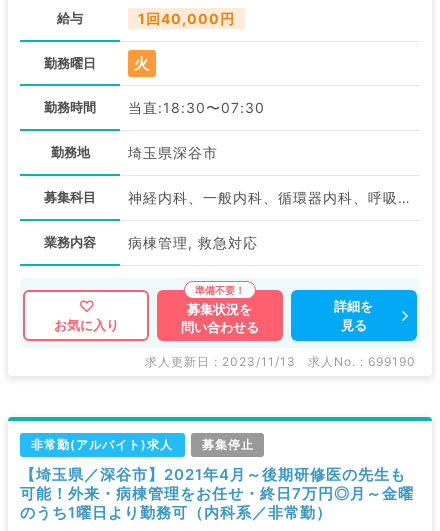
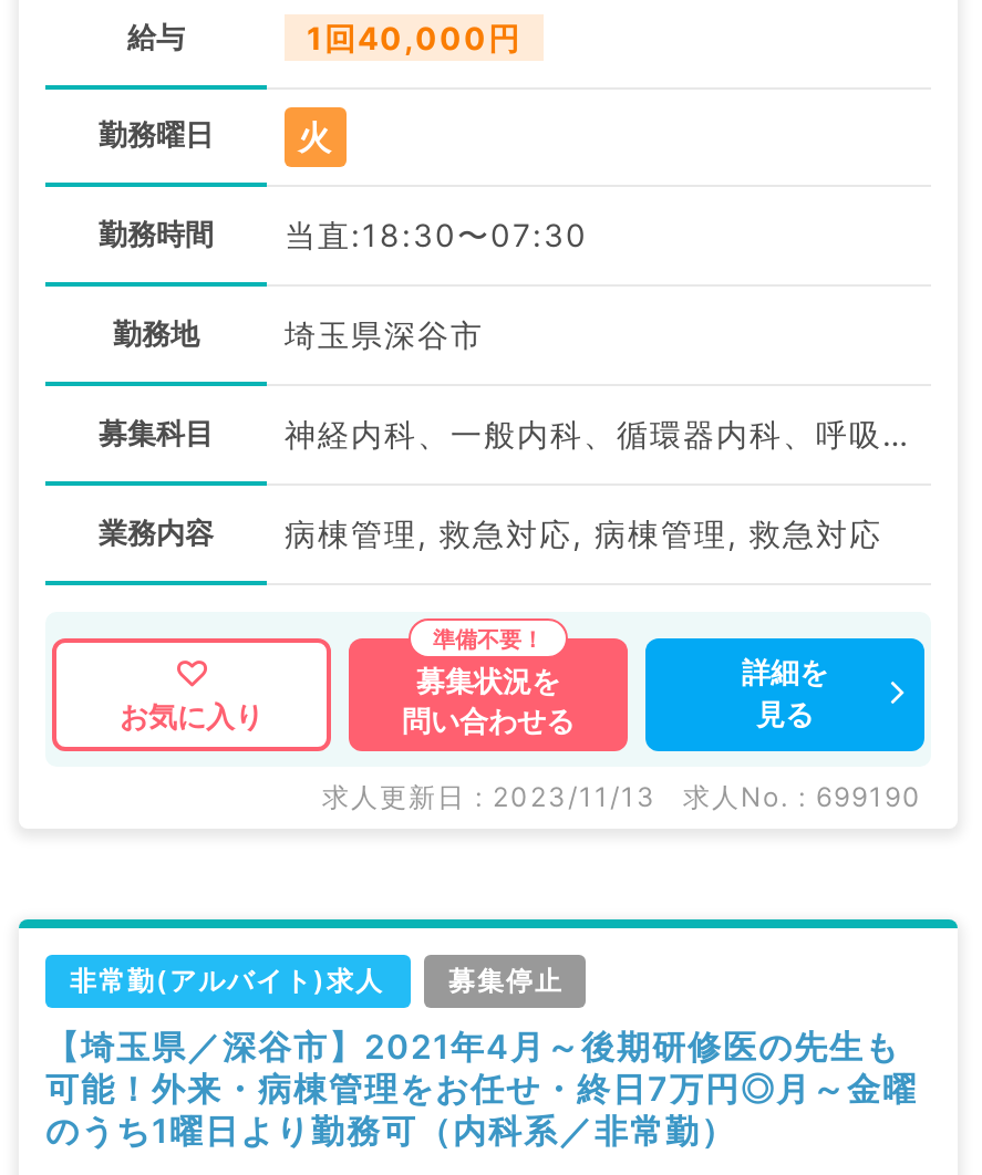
- 病棟管理, 救急対応
+ 病棟管理, 救急対応, 病棟管理, 救急対応
